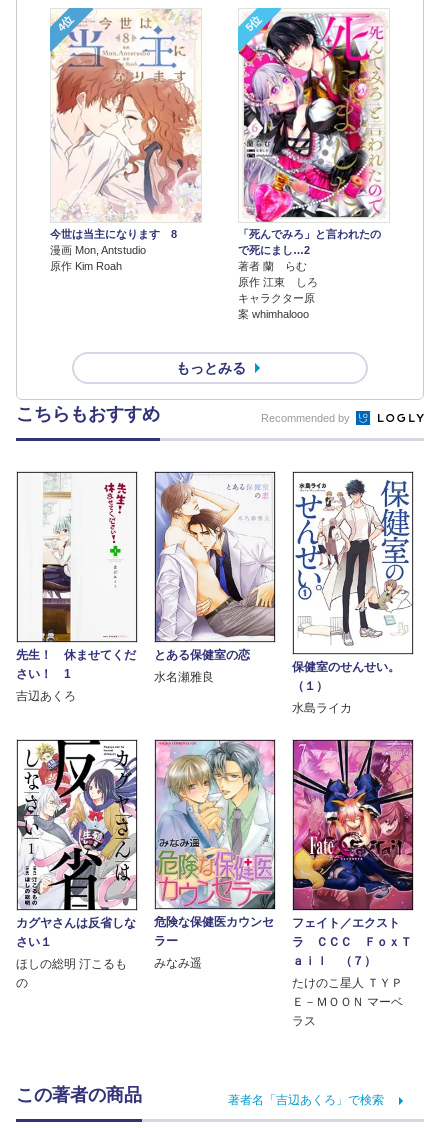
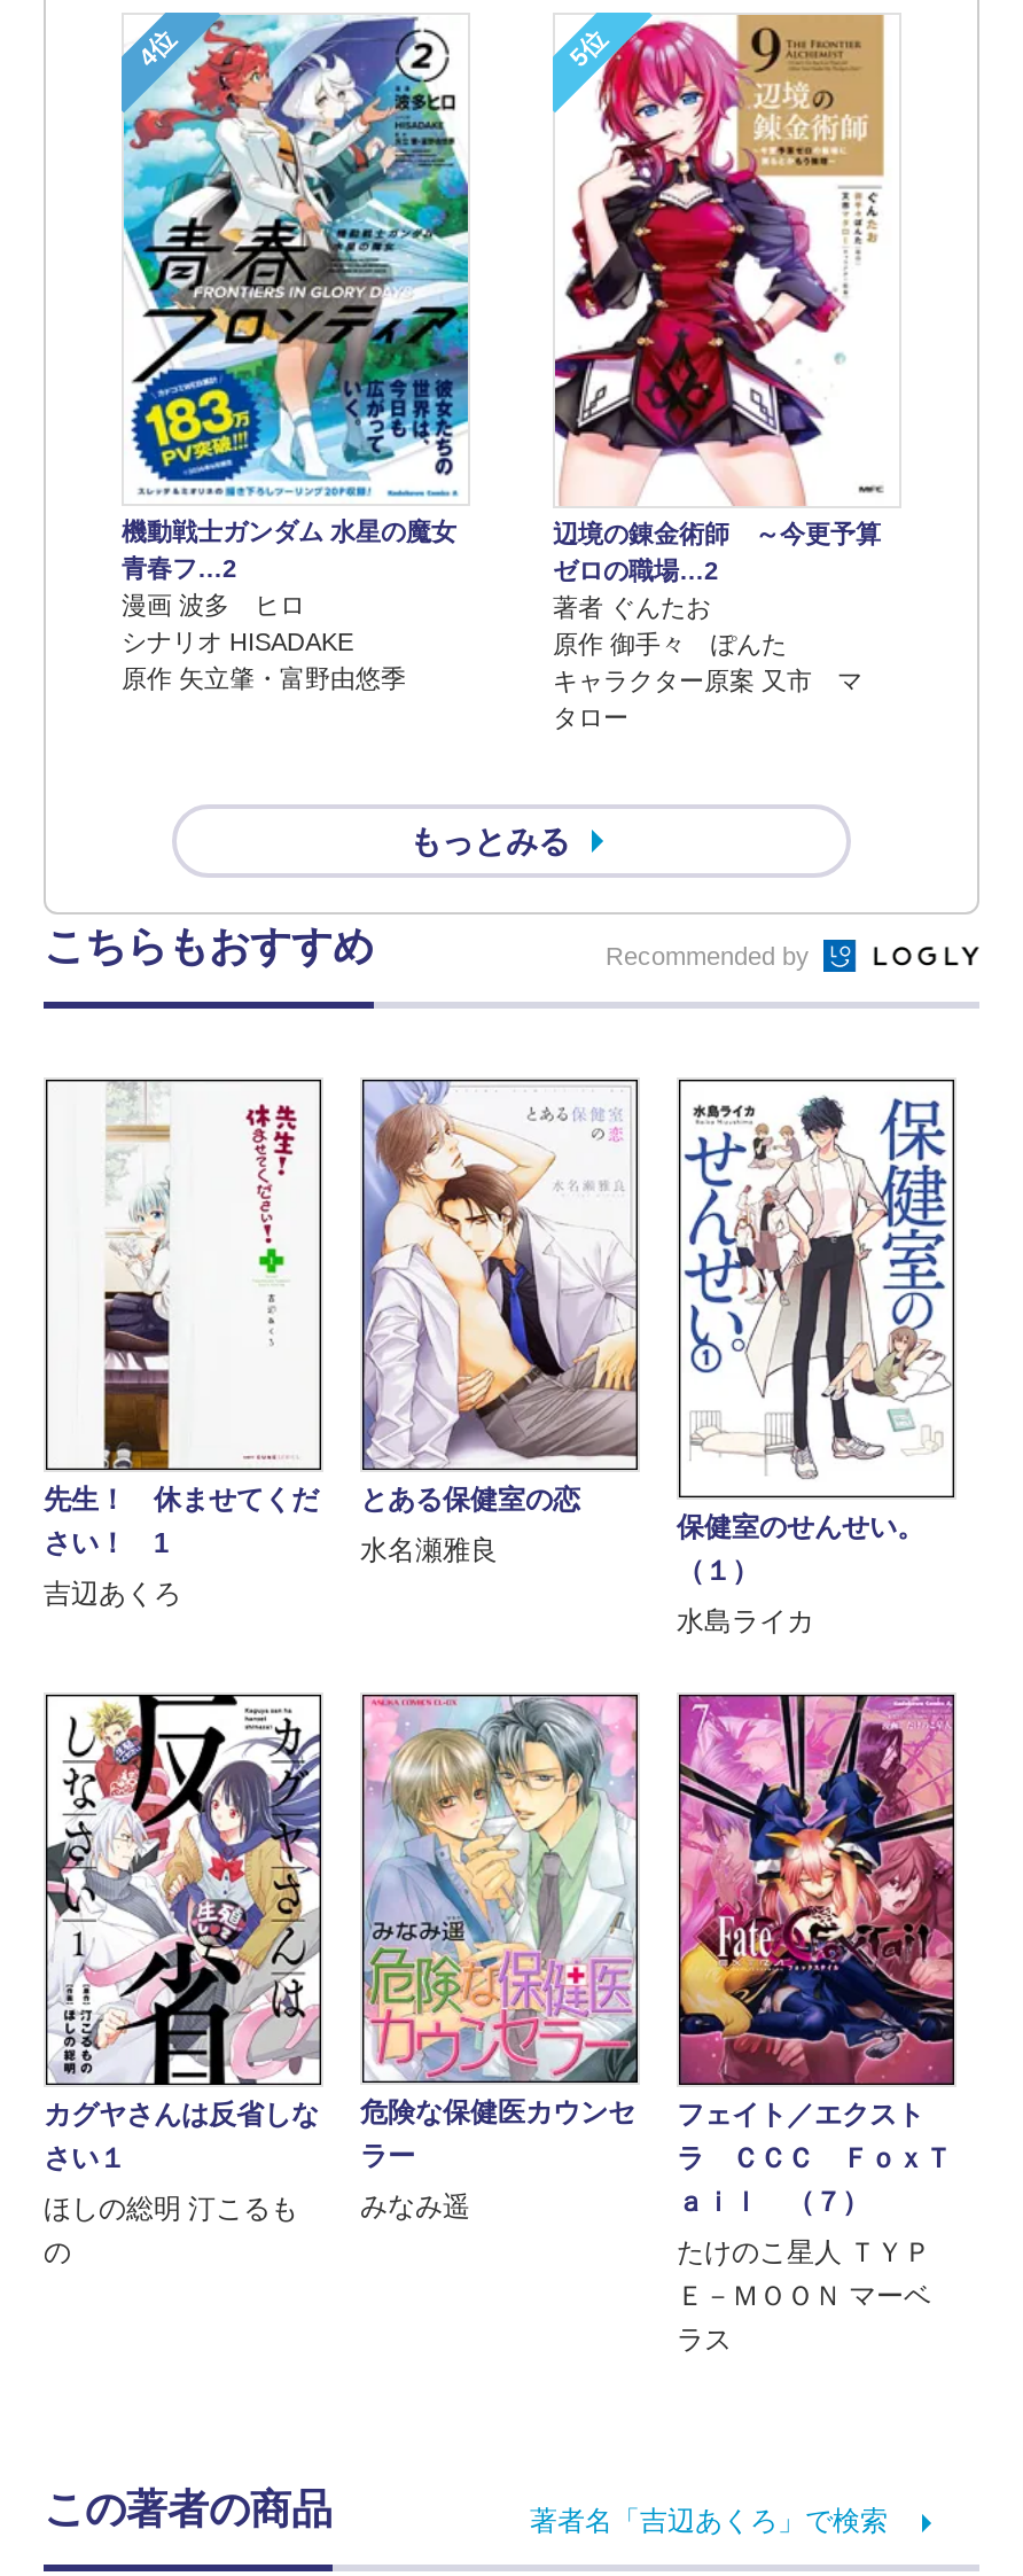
- [image]
- 今世は当主になります 8
- 漫画 Mon, Antstudio
- 原作 Kim Roah
+ [image]
+ 機動戦士ガンダム 水星の魔女
+ 青春フ…2
+ 漫画 波多 ヒロ
+ シナリオ HISADAKE
+ 原作 矢立肇・富野由悠季

- [image]
- 「死んでみろ」と言われたの
- で死にまし…2
- 著者 蘭 らむ
- 原作 江東 しろ
- キャラクター原
- 案 whimhalooo
+ [image]
+ 辺境の錬金術師 ～今更予算
+ ゼロの職場…2
+ 著者 ぐんたお
+ 原作 御手々 ぽんた
+ キャラクター原案 又市 マ
+ タロー
